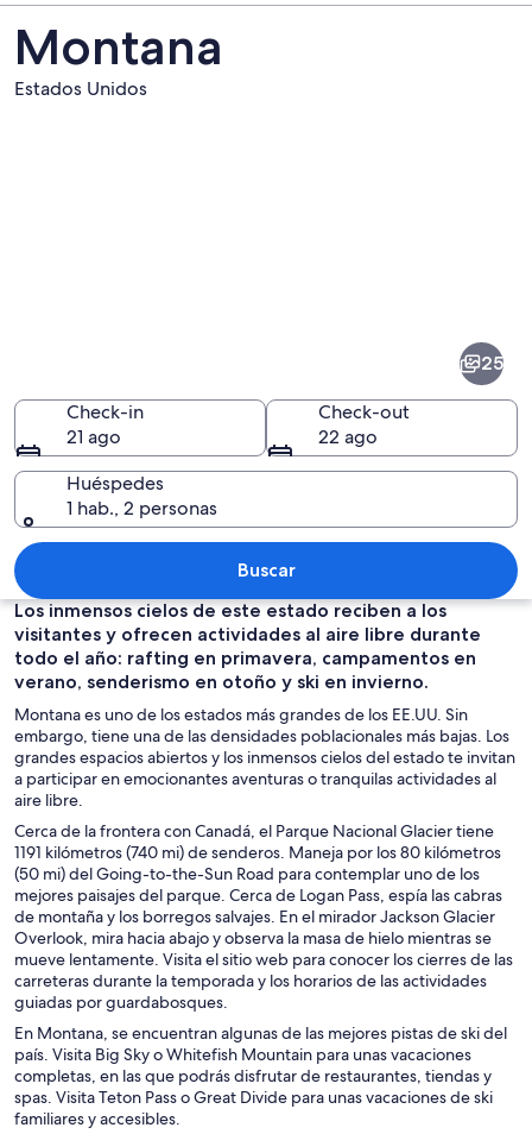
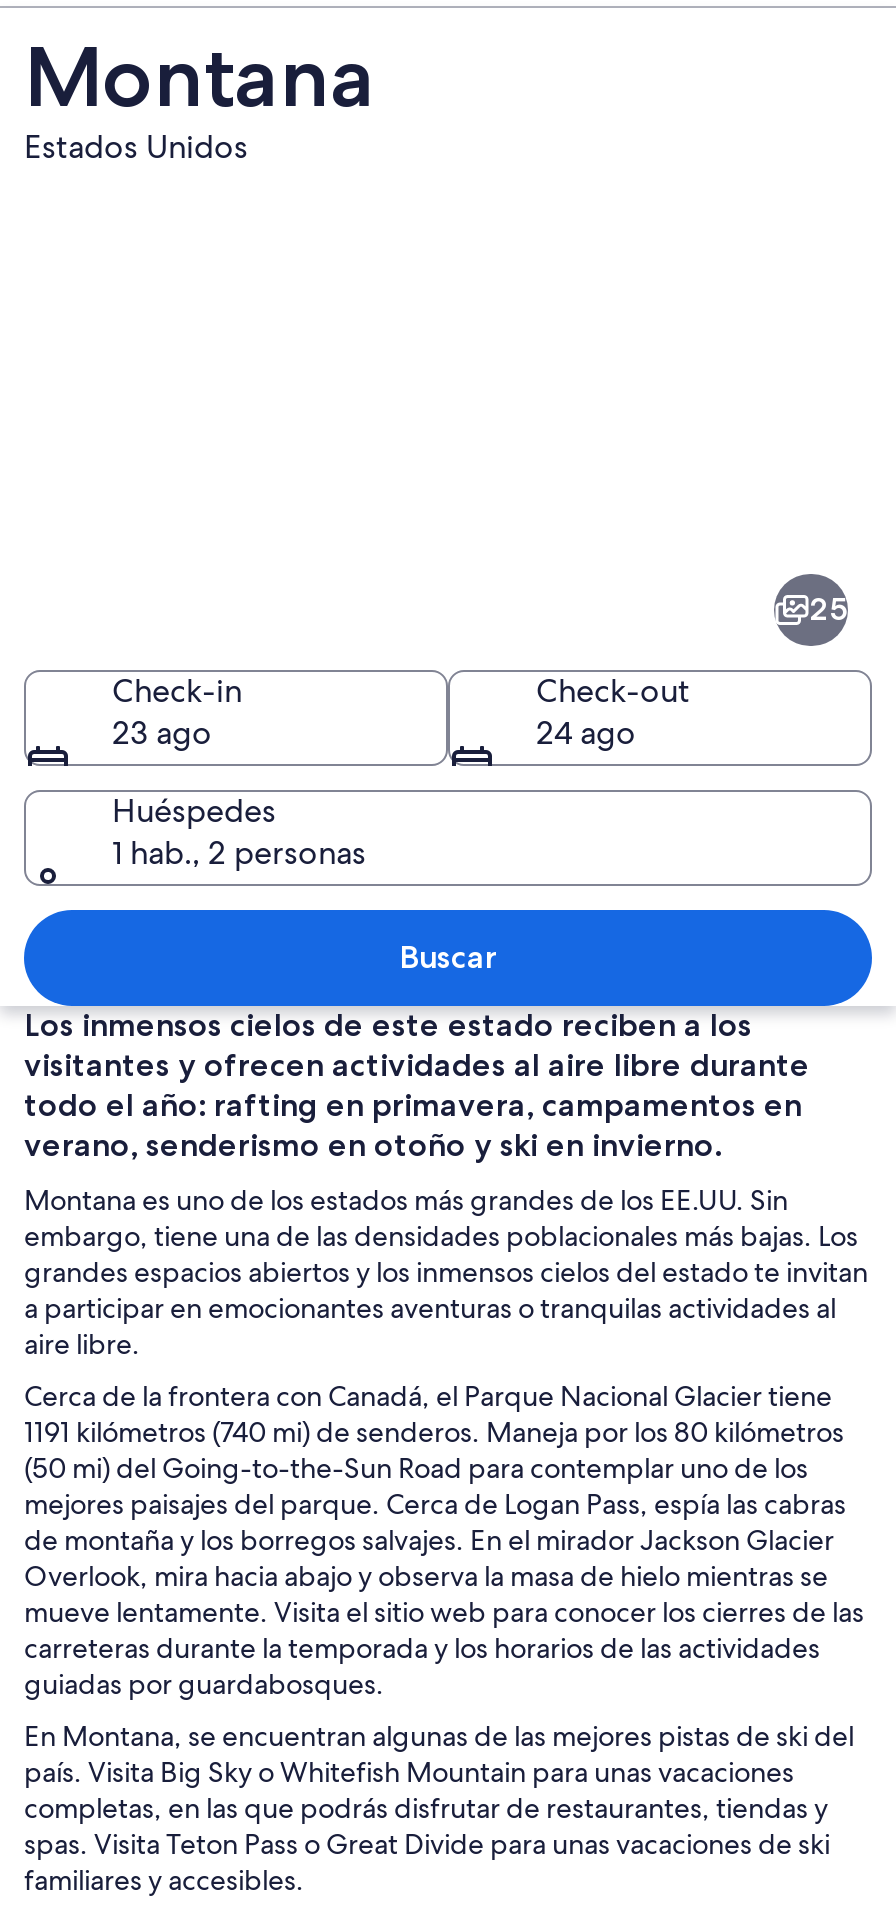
- 21 ago
+ 23 ago

- 22 ago
+ 24 ago
